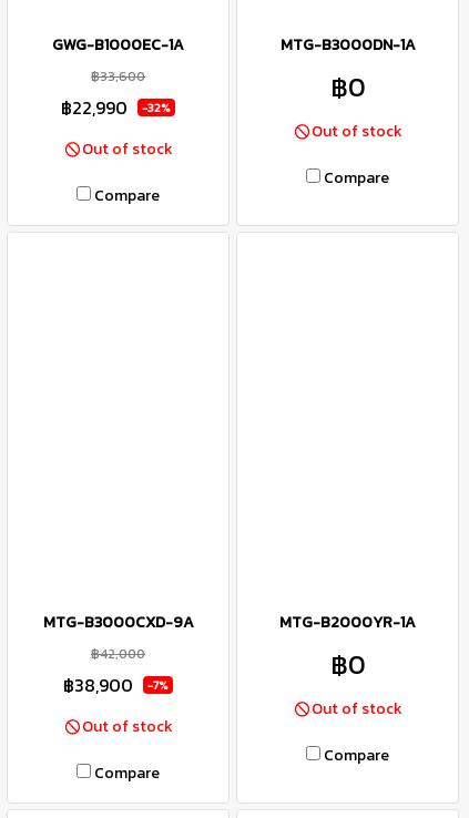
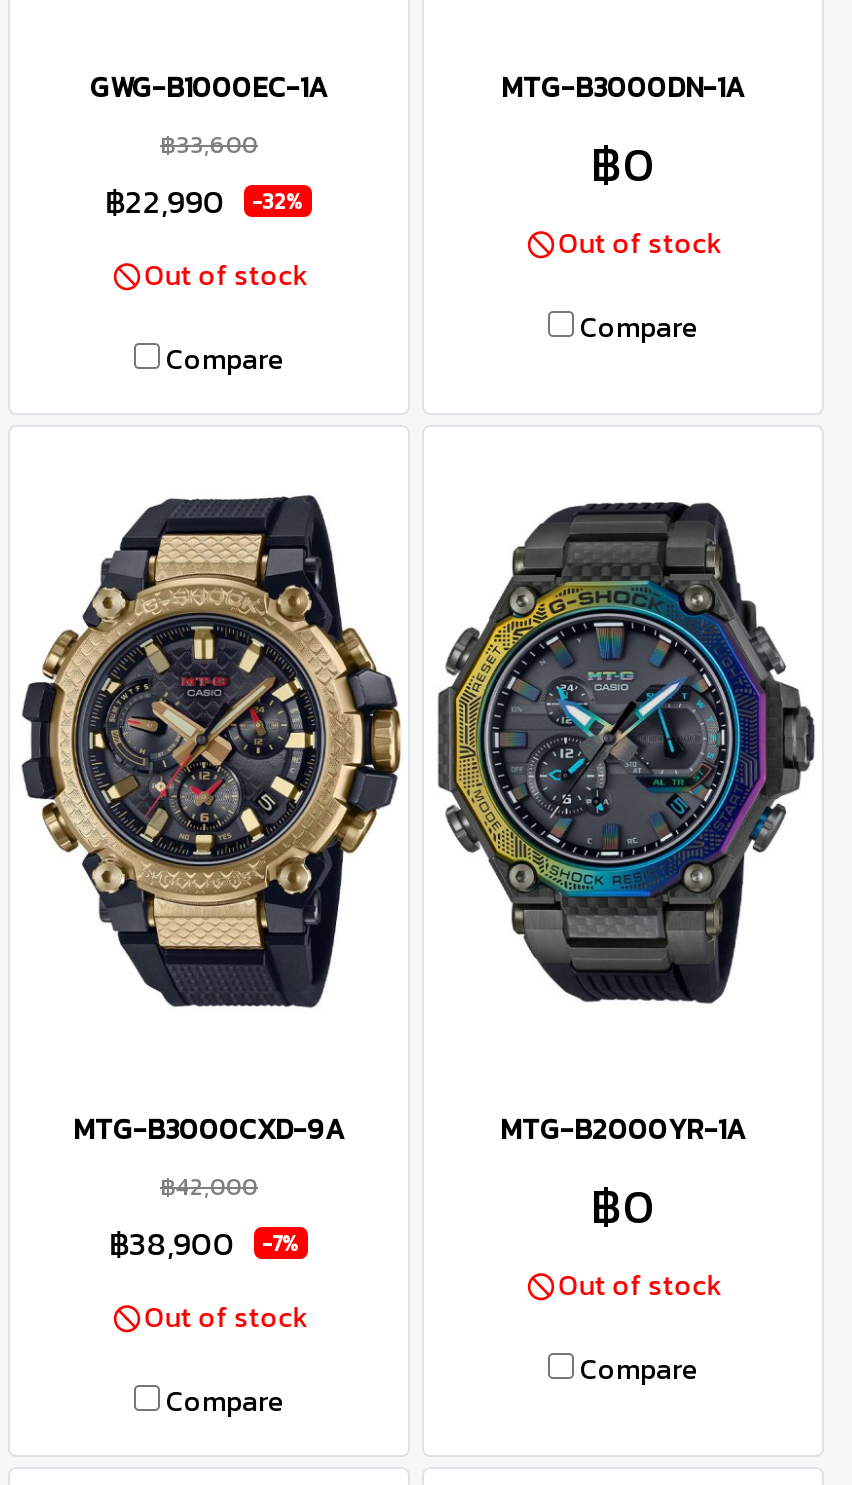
+ [image]

+ [image]
